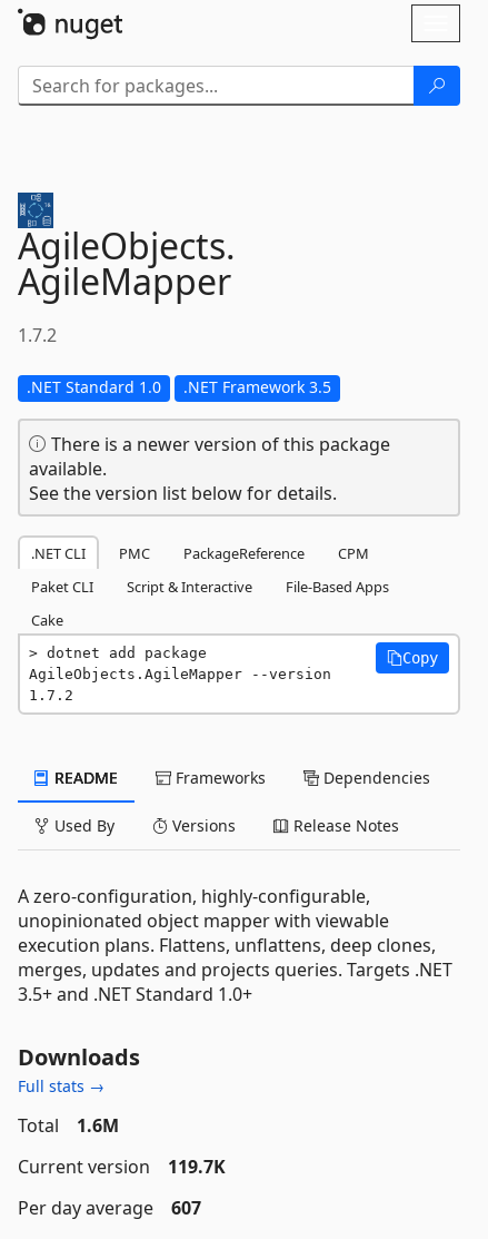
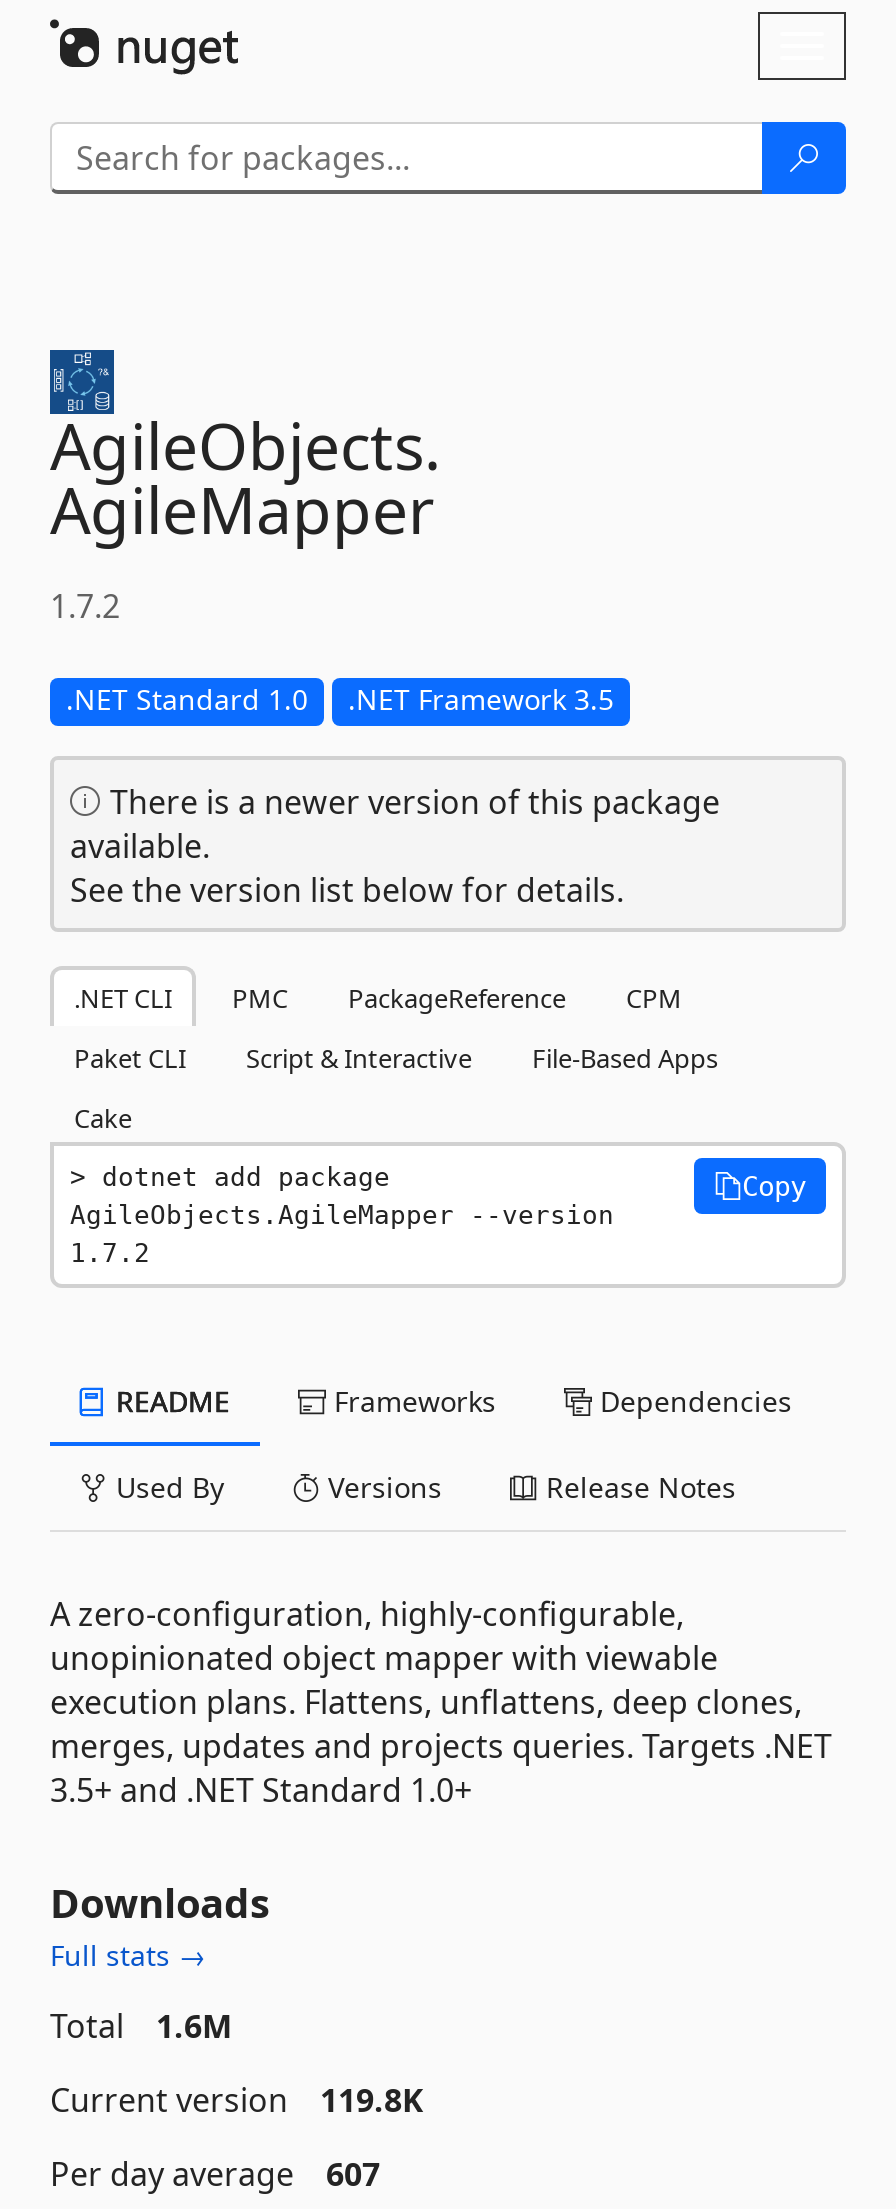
- Current version 119.7K
+ Current version 119.8K
